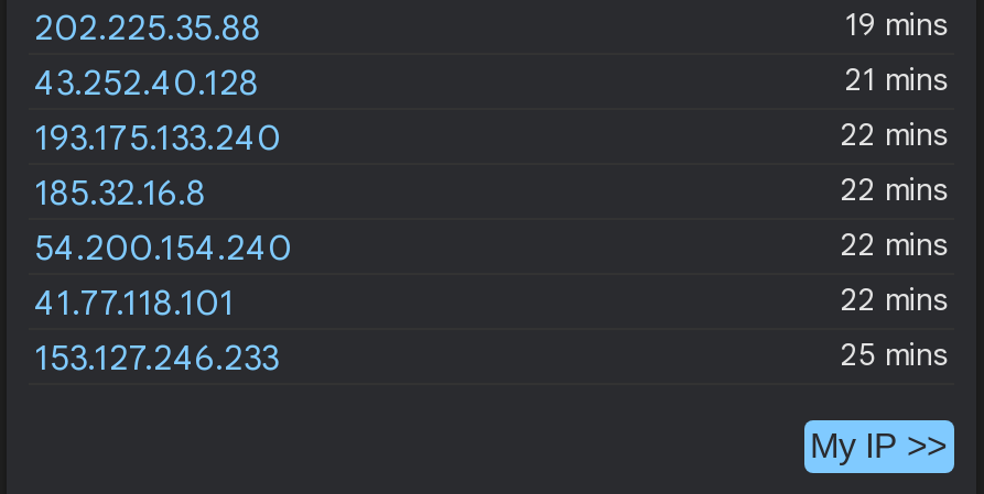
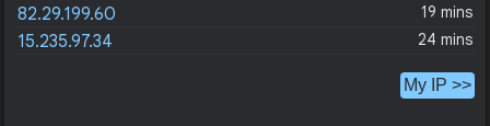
- 202.225.35.88
+ 82.29.199.60

- 43.252.40.128
- 21 mins
- 193.175.133.240
- 22 mins
- 185.32.16.8
- 22 mins
- 54.200.154.240
- 22 mins
- 41.77.118.101
- 22 mins
- 153.127.246.233
- 25 mins
+ 15.235.97.34
+ 24 mins
